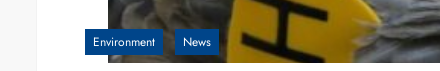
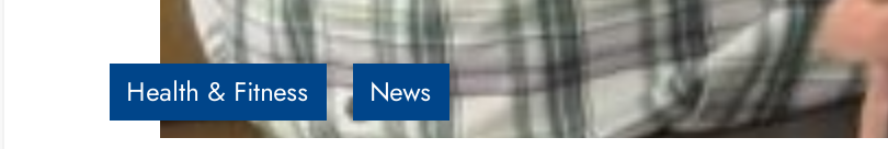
- Environment
+ Health & Fitness
